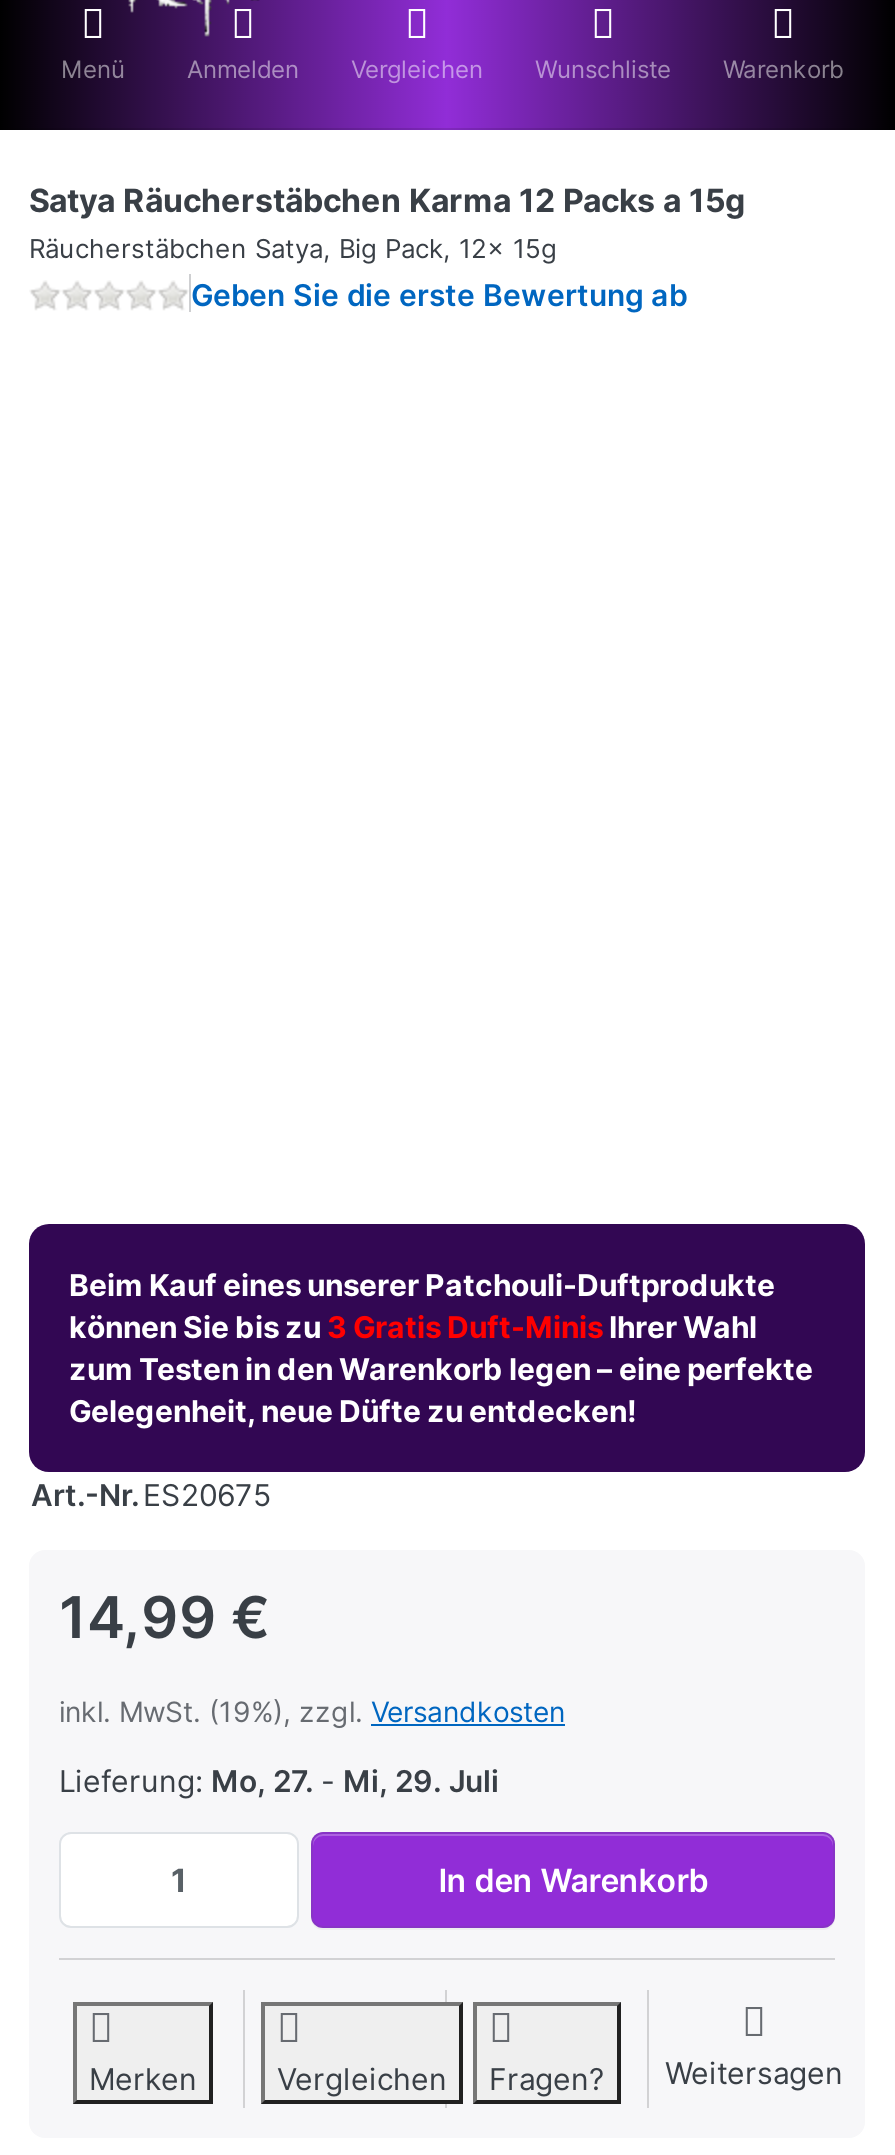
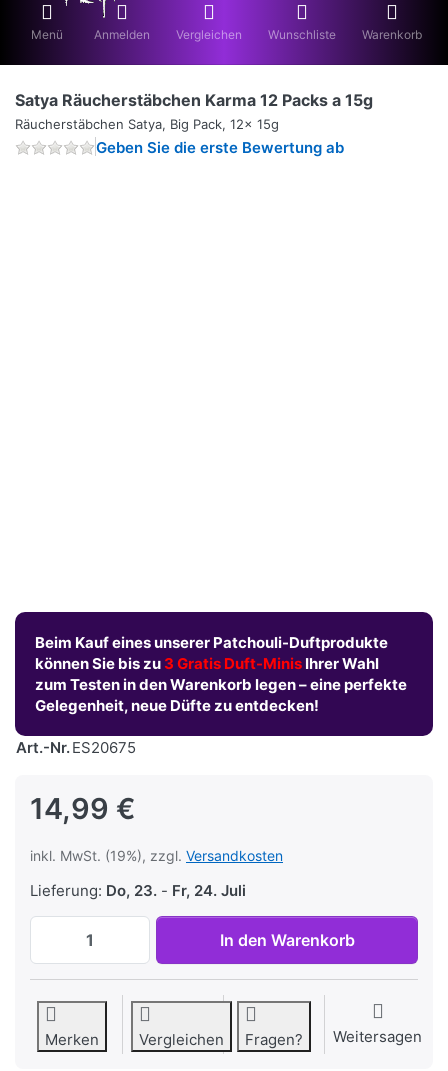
- Lieferung: Mo, 27. - Mi, 29. Juli
+ Lieferung: Do, 23. - Fr, 24. Juli
